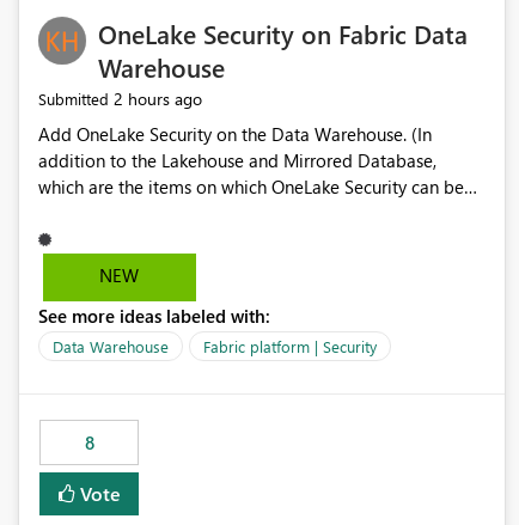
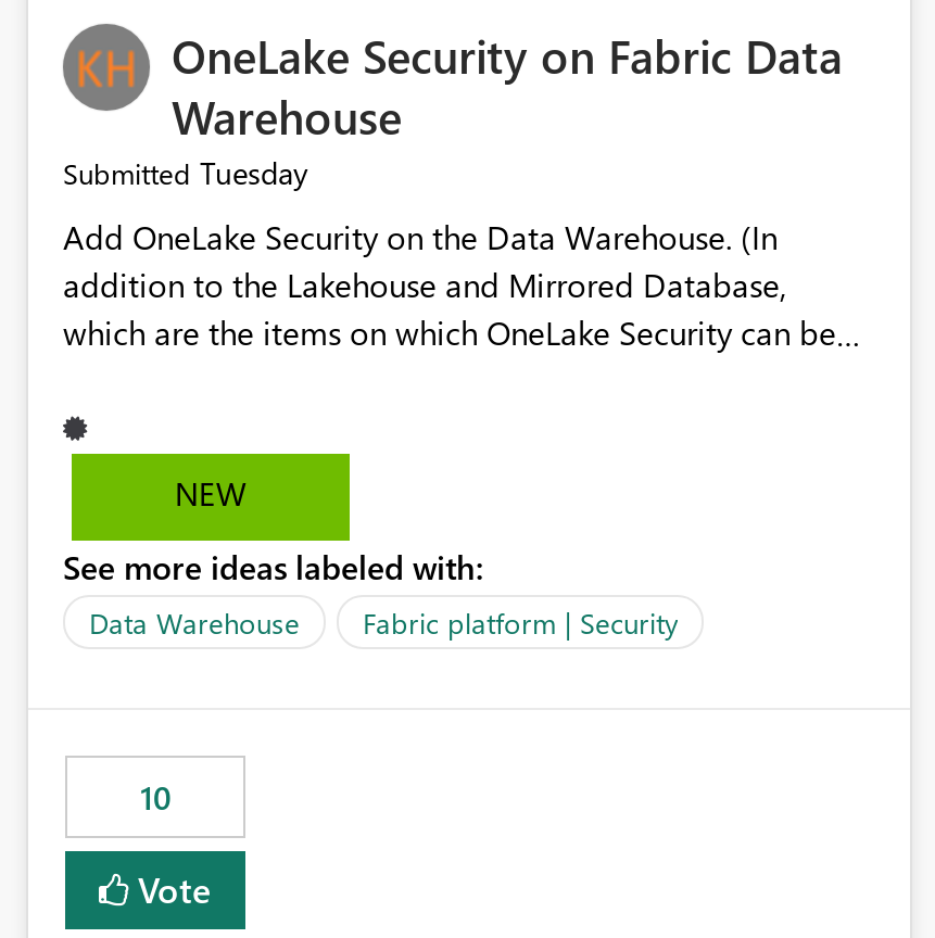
- Submitted 2 hours ago
+ Submitted Tuesday

- 8
+ 10
